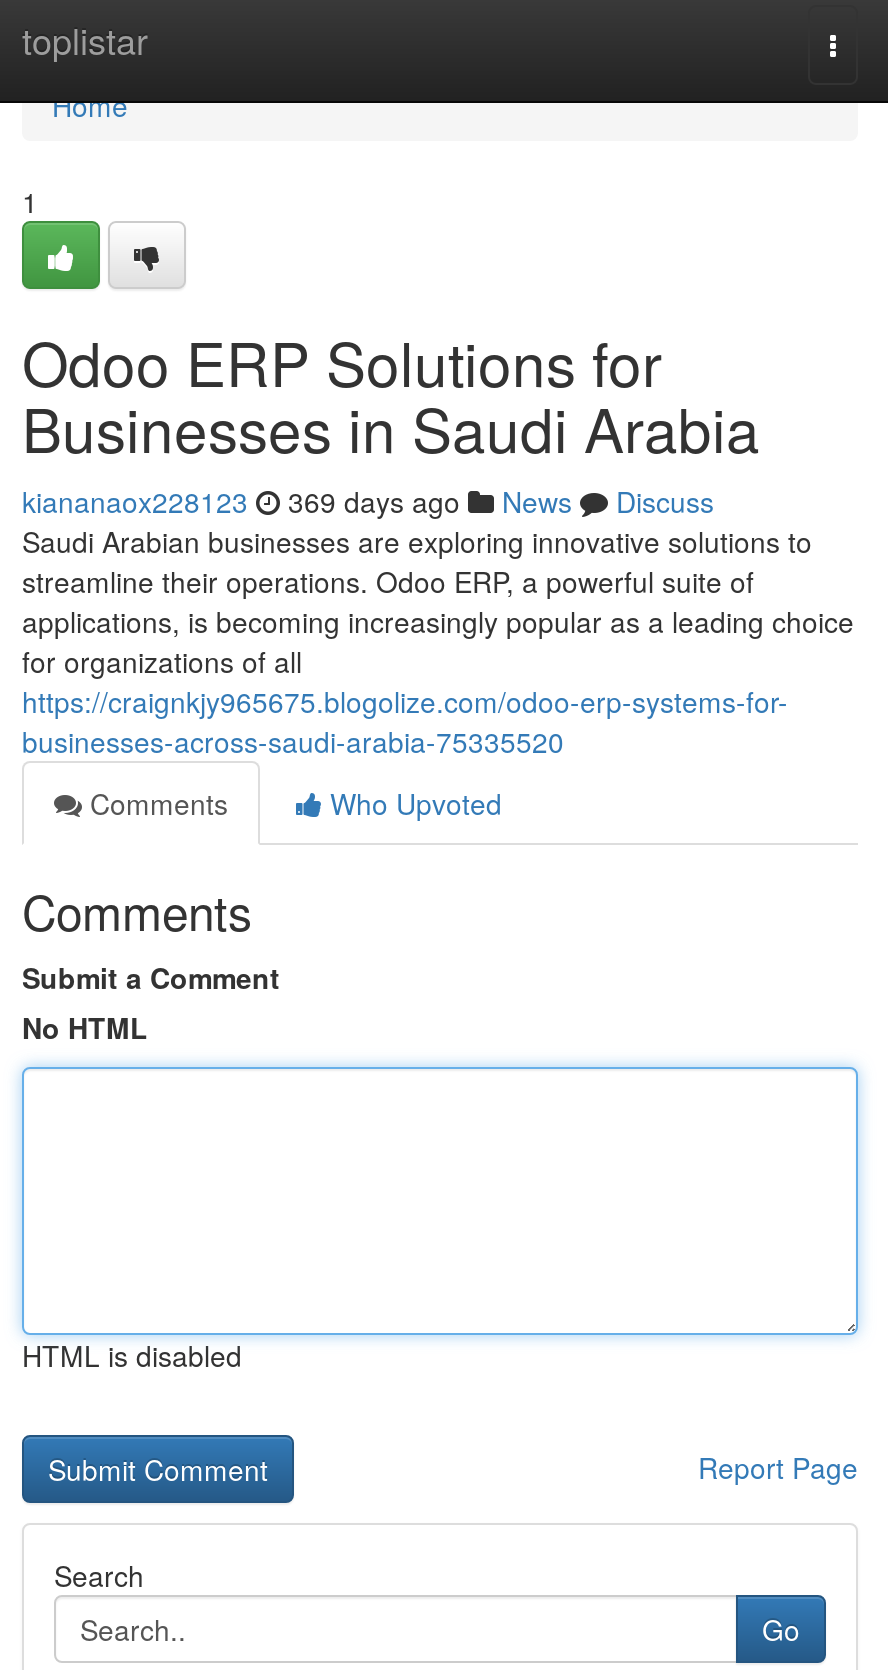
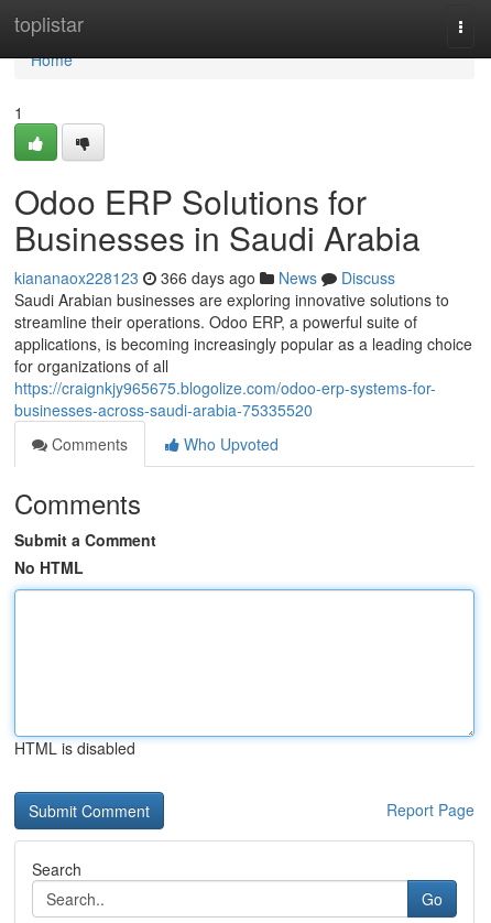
- kiananaox228123 369 days ago News Discuss
+ kiananaox228123 366 days ago News Discuss
